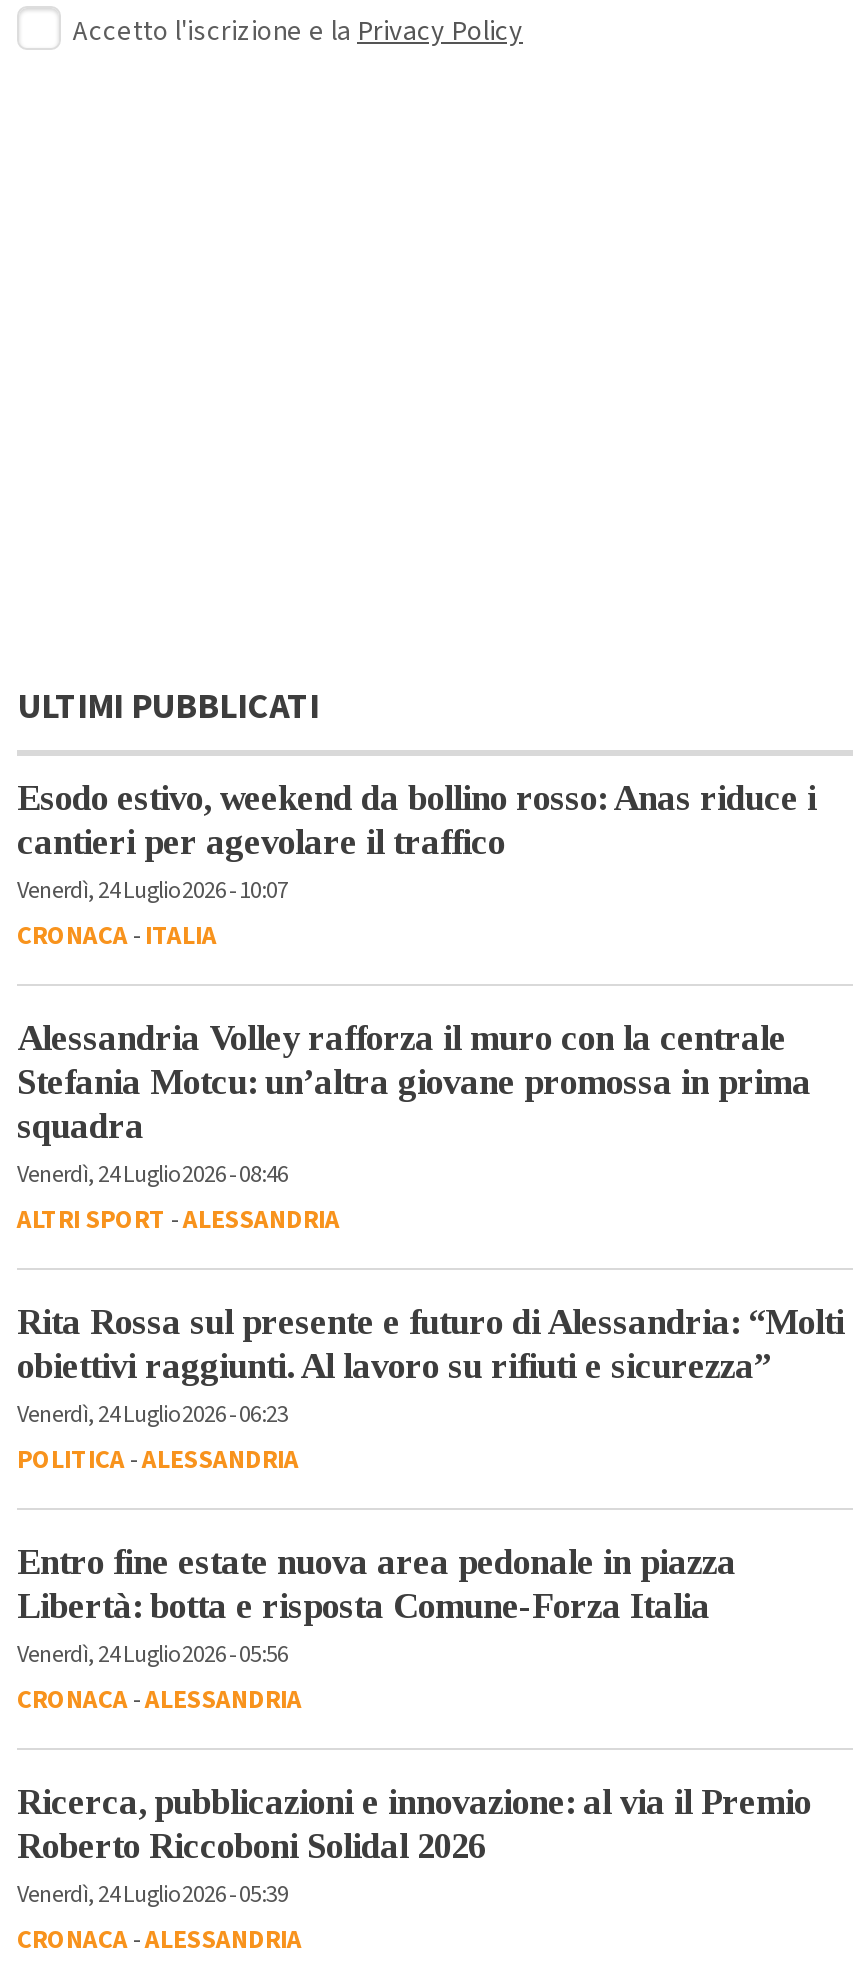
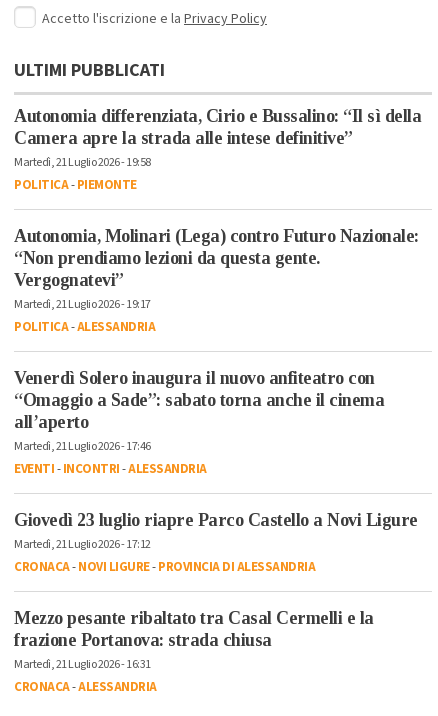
- Esodo estivo, weekend da bollino rosso: Anas riduce i
- cantieri per agevolare il traffico
- Venerdì, 24 Luglio 2026 - 10:07
- CRONACA - ITALIA
- Alessandria Volley rafforza il muro con la centrale
- Stefania Motcu: un’altra giovane promossa in prima
- squadra
- Venerdì, 24 Luglio 2026 - 08:46
- ALTRI SPORT -ALESSANDRIA
- Rita Rossa sul presente e futuro di Alessandria: “Molti
- obiettivi raggiunti. Al lavoro su rifiuti e sicurezza”
- Venerdì, 24 Luglio 2026 - 06:23
+ Autonomia differenziata, Cirio e Bussalino: “Il sì della
+ Camera apre la strada alle intese definitive”
+ Martedì, 21 Luglio 2026 - 19:58
+ POLITICA-PIEMONTE
+ Autonomia, Molinari (Lega) contro Futuro Nazionale:
+ “Non prendiamo lezioni da questa gente.
+ Vergognatevi”
+ Martedì, 21 Luglio 2026 - 19:17

moved up: POLITICA -ALESSANDRIA

- Entro fine estate nuova area pedonale in piazza
- Libertà: botta e risposta Comune-Forza Italia
- Venerdì, 24 Luglio 2026 - 05:56
- CRONACA -ALESSANDRIA
- Ricerca, pubblicazioni e innovazione: al via il Premio
- Roberto Riccoboni Solidal 2026
- Venerdì, 24 Luglio 2026 - 05:39
+ Venerdì Solero inaugura il nuovo anfiteatro con
+ “Omaggio a Sade”: sabato torna anche il cinema
+ all’aperto
+ Martedì, 21 Luglio 2026 - 17:46
+ EVENTI-INCONTRI-ALESSANDRIA
+ Giovedì 23 luglio riapre Parco Castello a Novi Ligure
+ Martedì, 21 Luglio 2026 - 17:12
+ CRONACA-NOVI LIGURE-PROVINCIA DI ALESSANDRIA
+ Mezzo pesante ribaltato tra Casal Cermelli e la
+ frazione Portanova: strada chiusa
+ Martedì, 21 Luglio 2026 - 16:31
